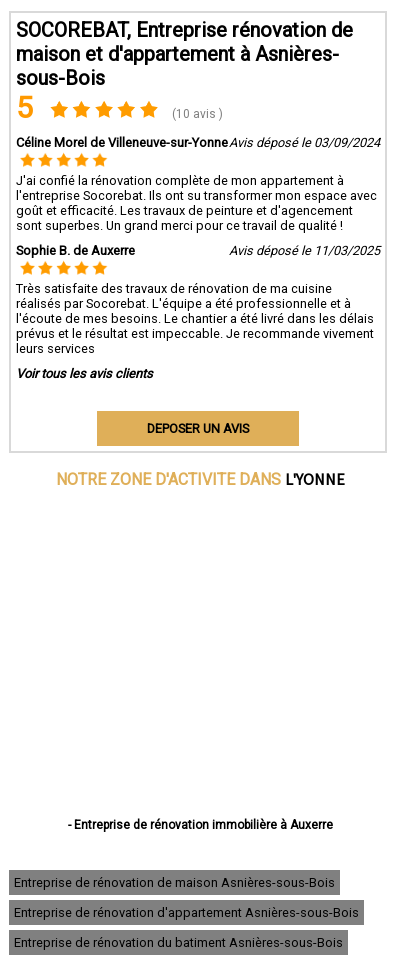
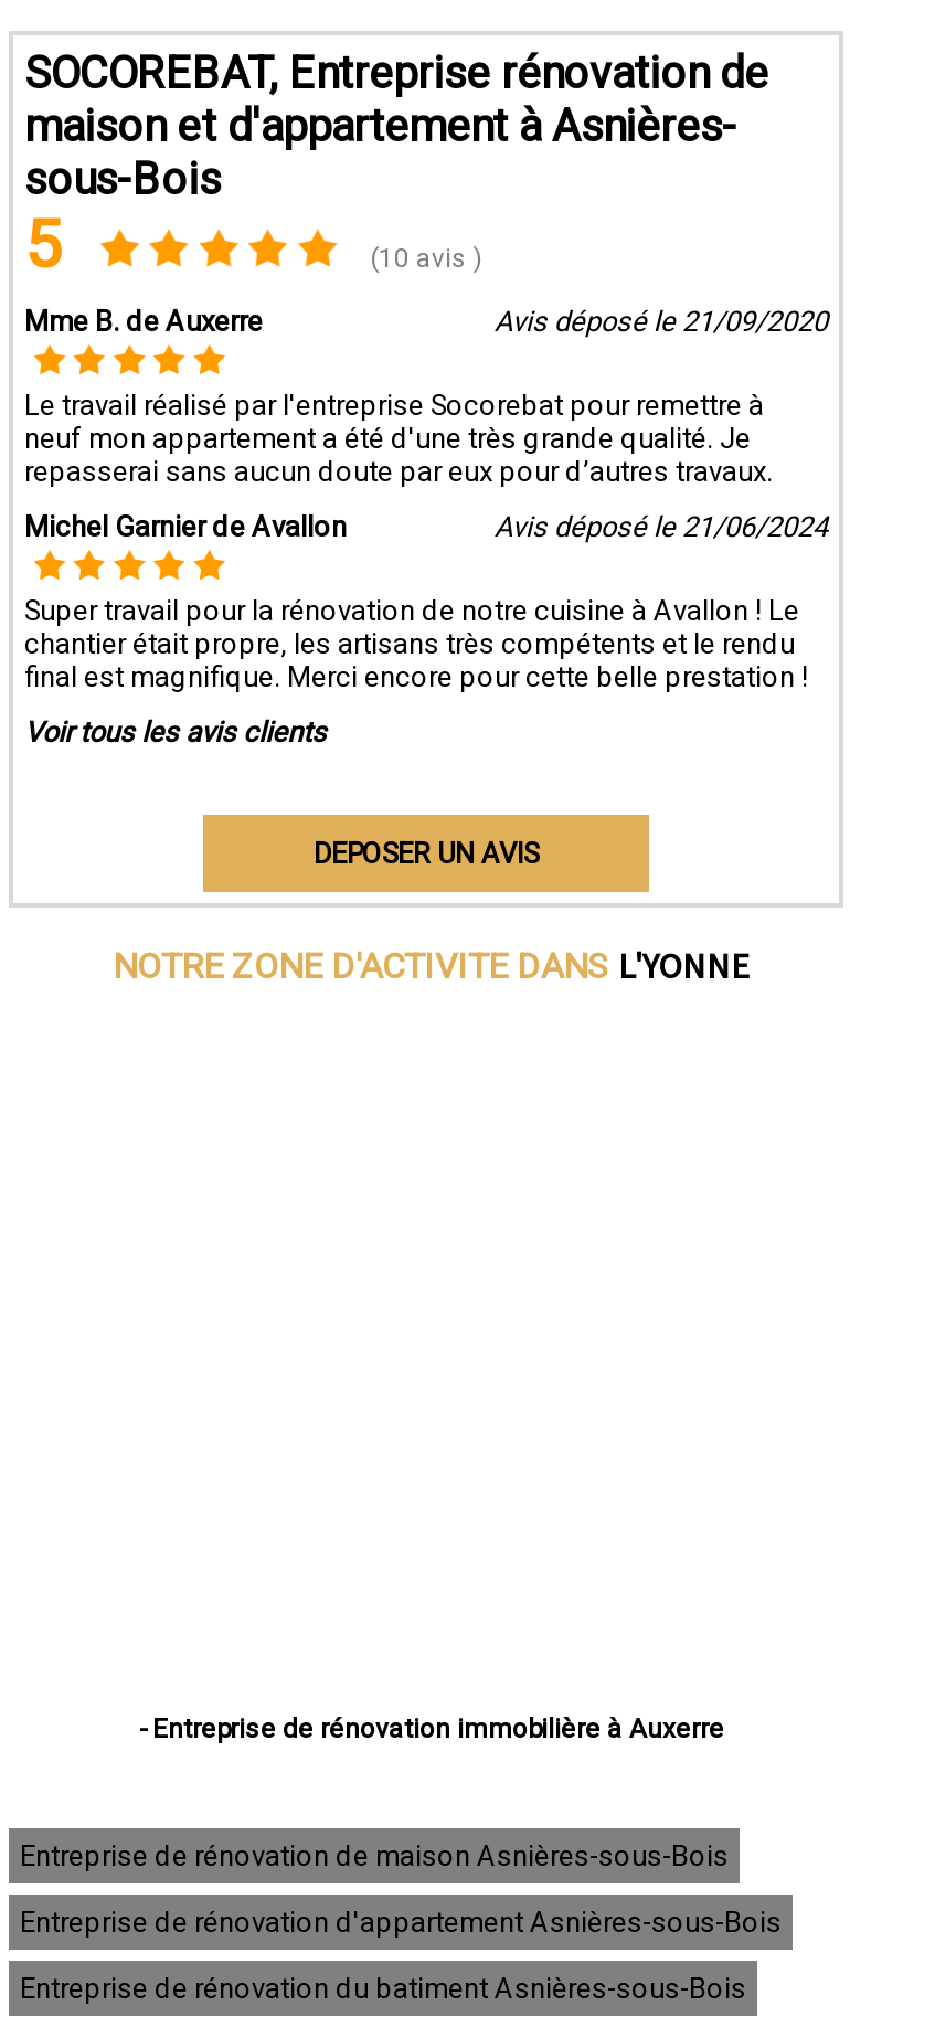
- Céline Morel de Villeneuve-sur-YonneAvis déposé le 03/09/2024
+ Mme B. de Auxerre
+ Avis déposé le 21/09/2020

- J'ai confié la rénovation complète de mon appartement à
- l'entreprise Socorebat. Ils ont su transformer mon espace avec
- goût et efficacité. Les travaux de peinture et d'agencement
- sont superbes. Un grand merci pour ce travail de qualité !
+ Le travail réalisé par l'entreprise Socorebat pour remettre à
+ neuf mon appartement a été d'une très grande qualité. Je
+ repasserai sans aucun doute par eux pour d’autres travaux.

- Sophie B. de Auxerre
- Avis déposé le 11/03/2025
+ Michel Garnier de Avallon
+ Avis déposé le 21/06/2024

- Très satisfaite des travaux de rénovation de ma cuisine
- réalisés par Socorebat. L'équipe a été professionnelle et à
- l'écoute de mes besoins. Le chantier a été livré dans les délais
- prévus et le résultat est impeccable. Je recommande vivement
- leurs services
+ Super travail pour la rénovation de notre cuisine à Avallon ! Le
+ chantier était propre, les artisans très compétents et le rendu
+ final est magnifique. Merci encore pour cette belle prestation !
